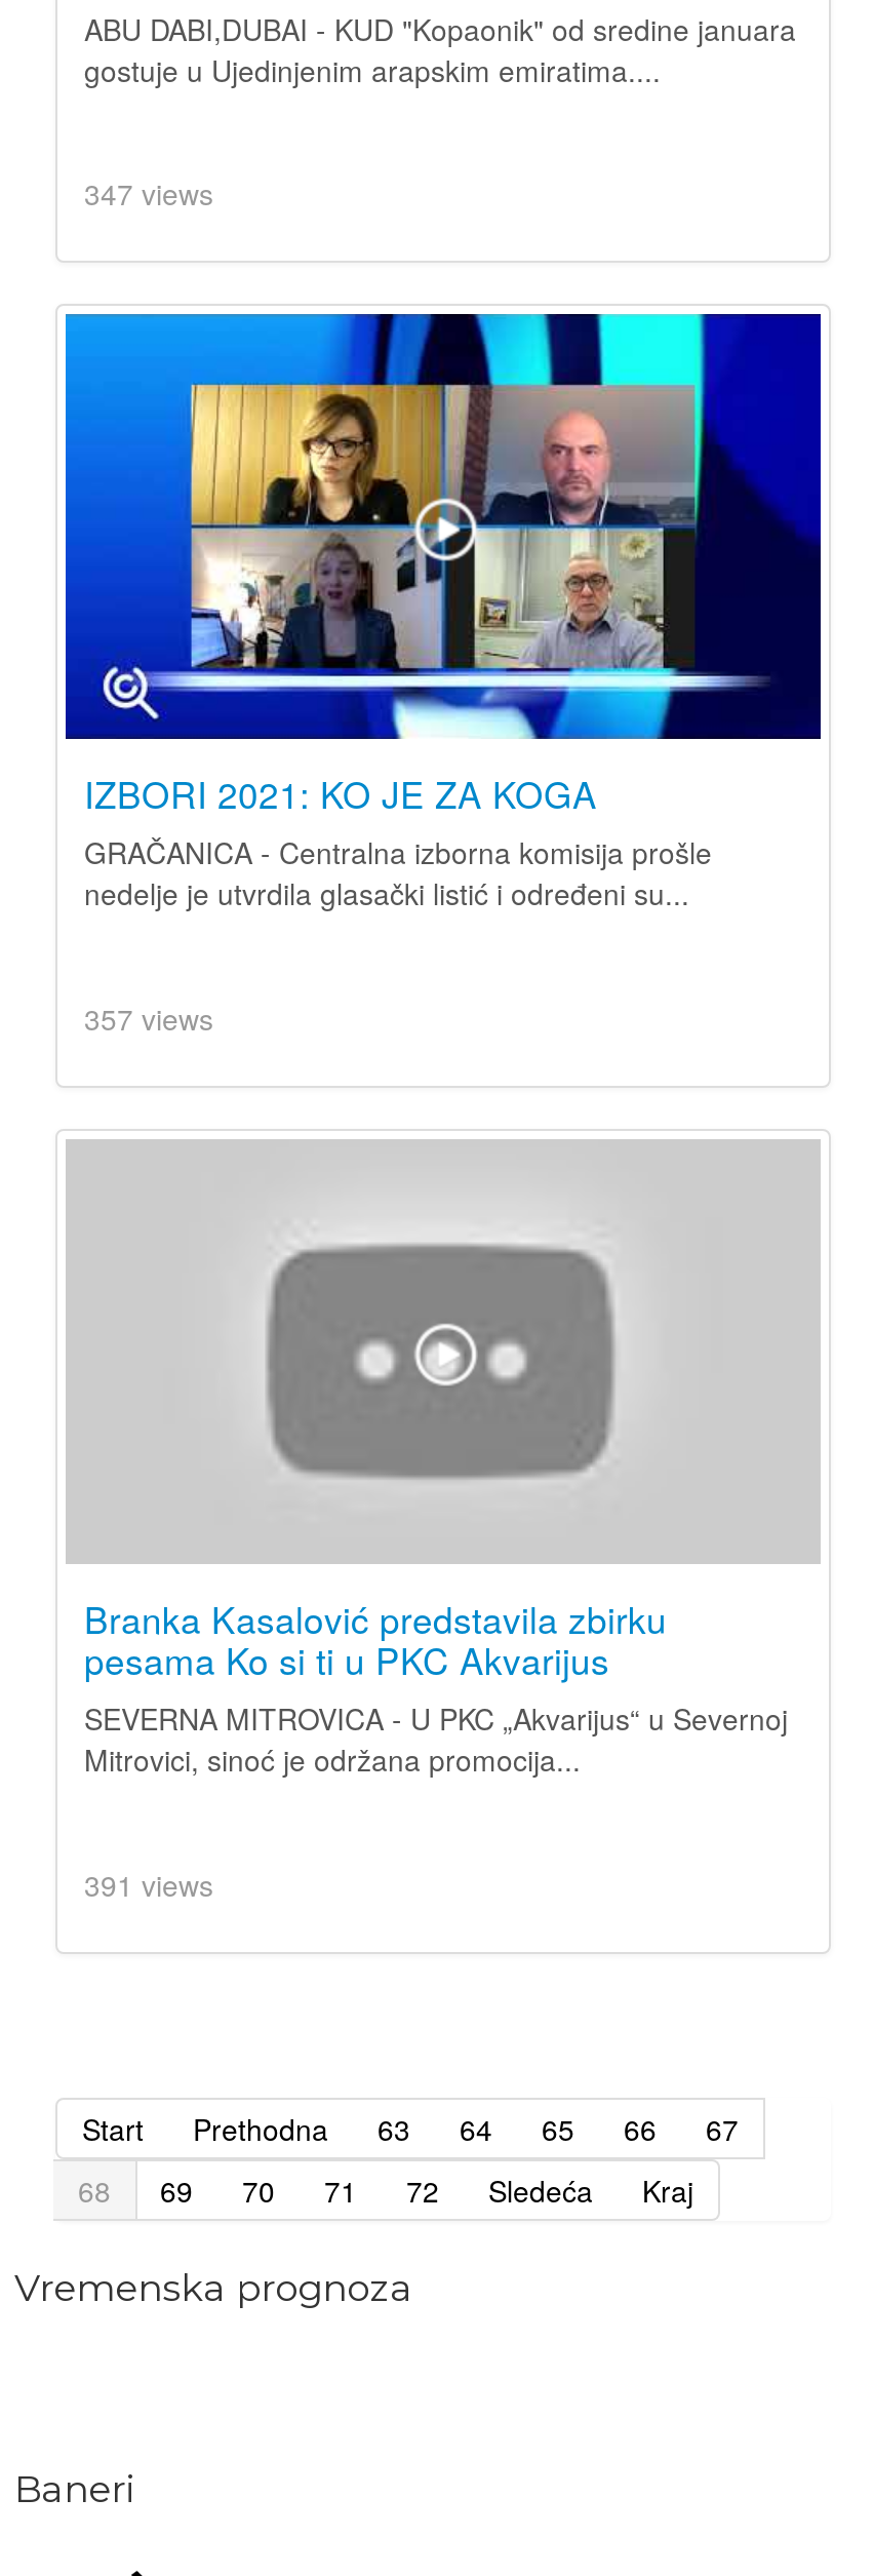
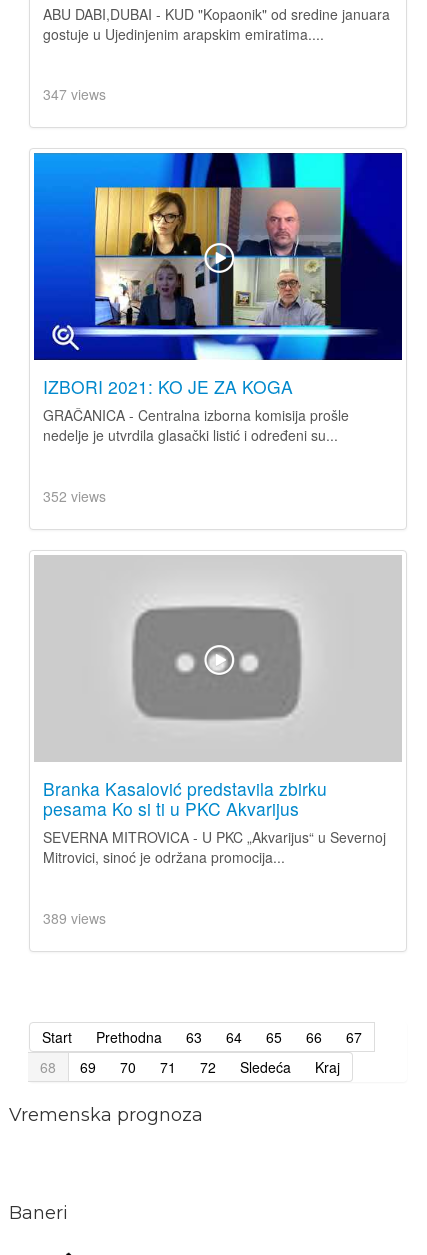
- 357 views
+ 352 views

- 391 views
+ 389 views
